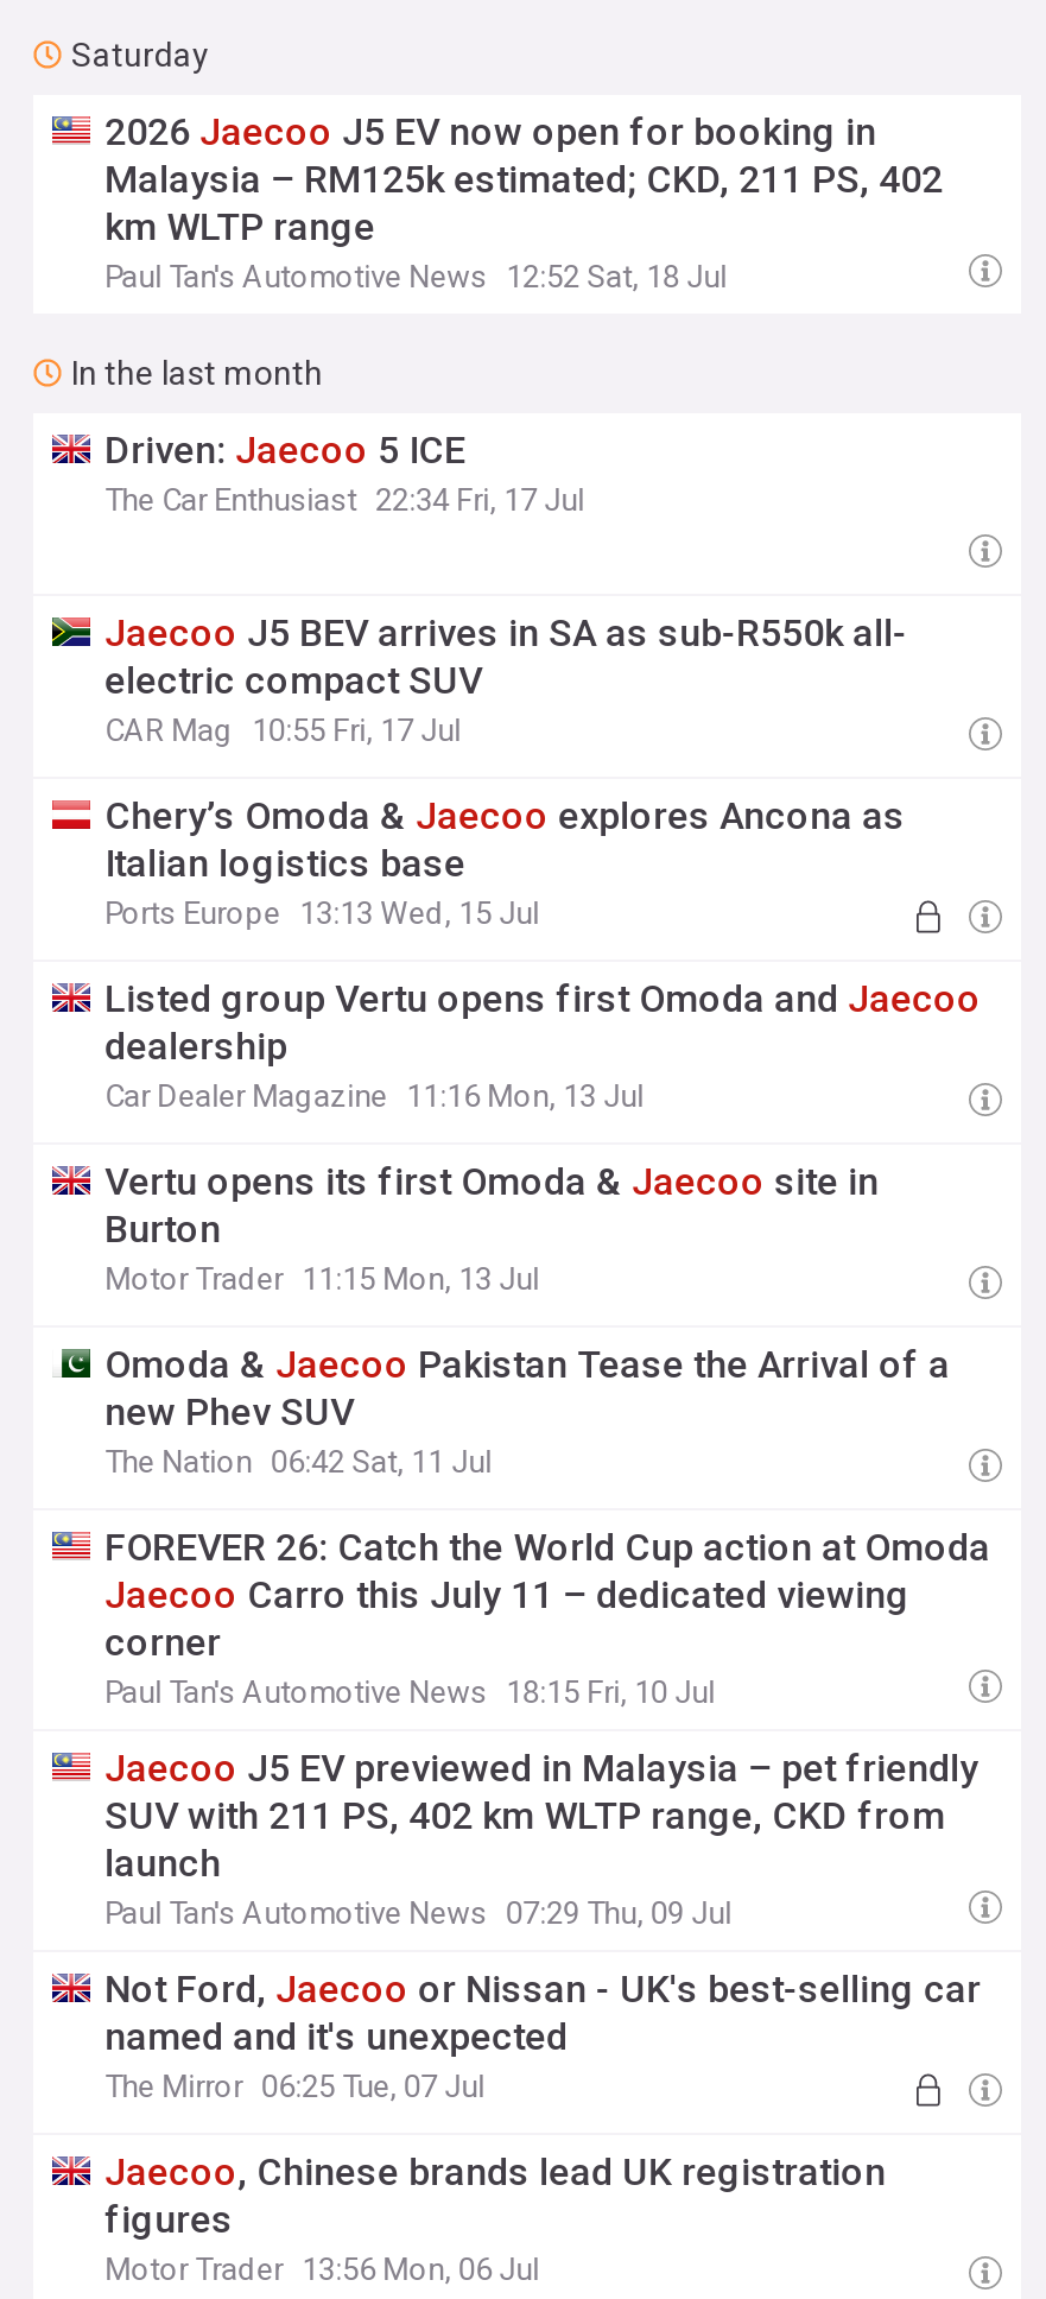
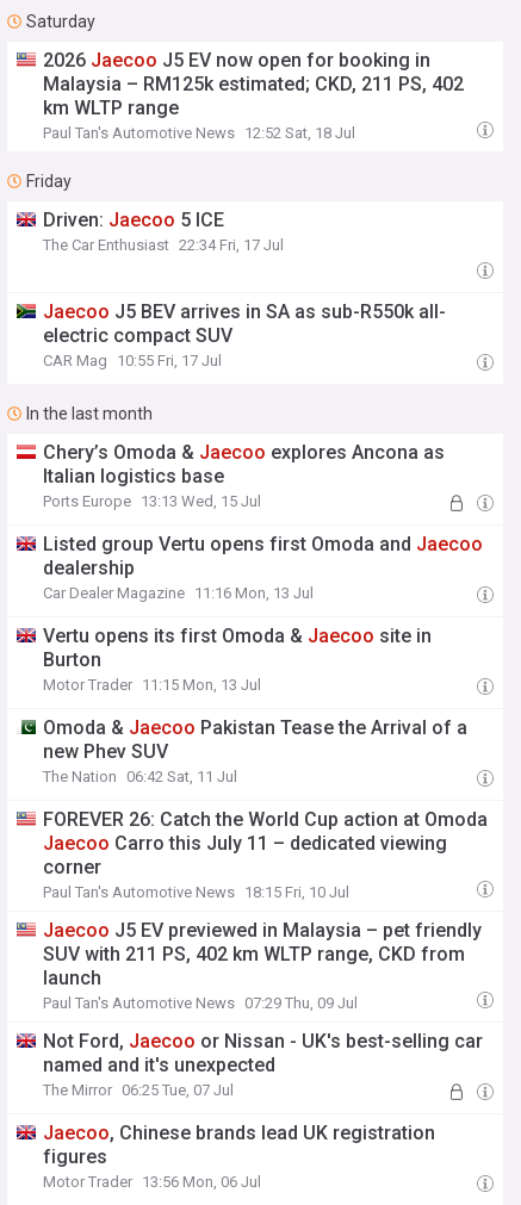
+ Friday

moved down: In the last month
